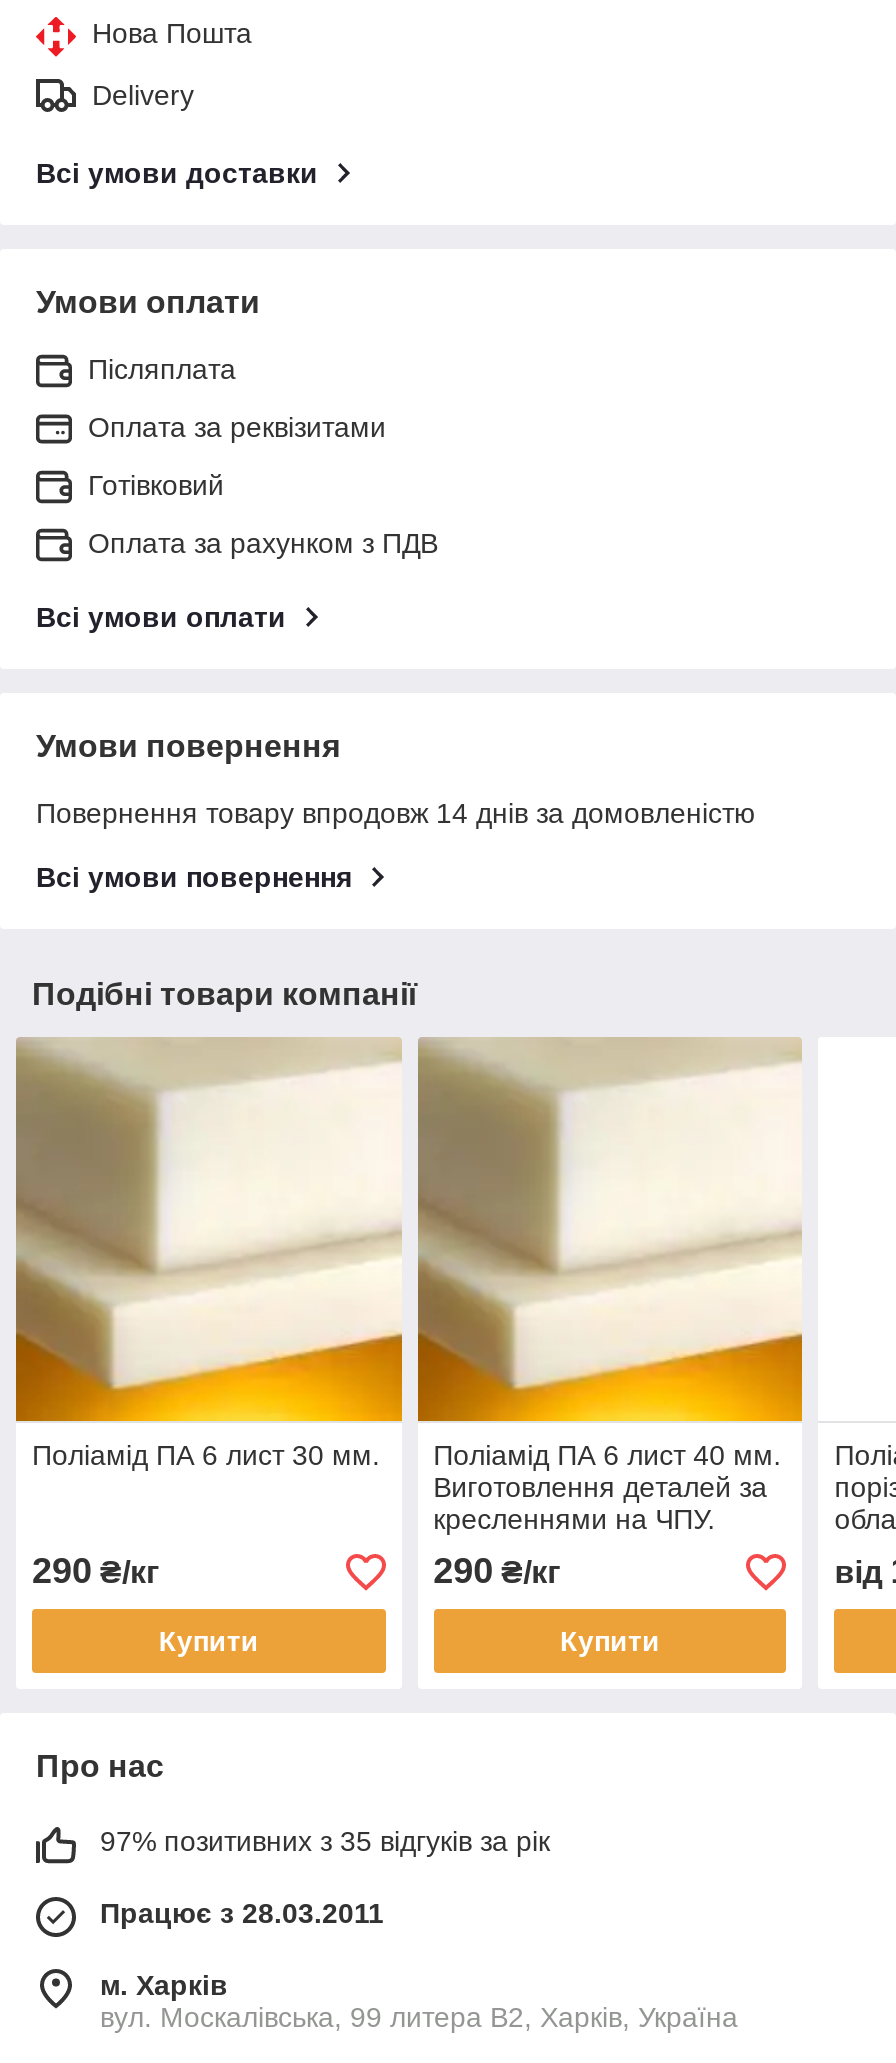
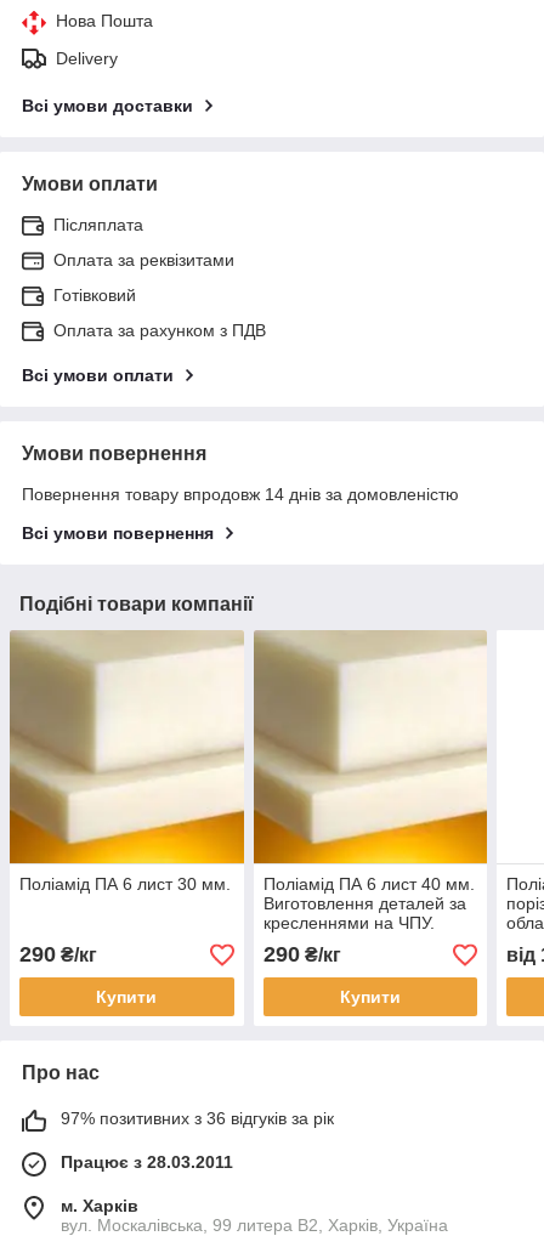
- 97% позитивних з 35 відгуків за рік
+ 97% позитивних з 36 відгуків за рік
